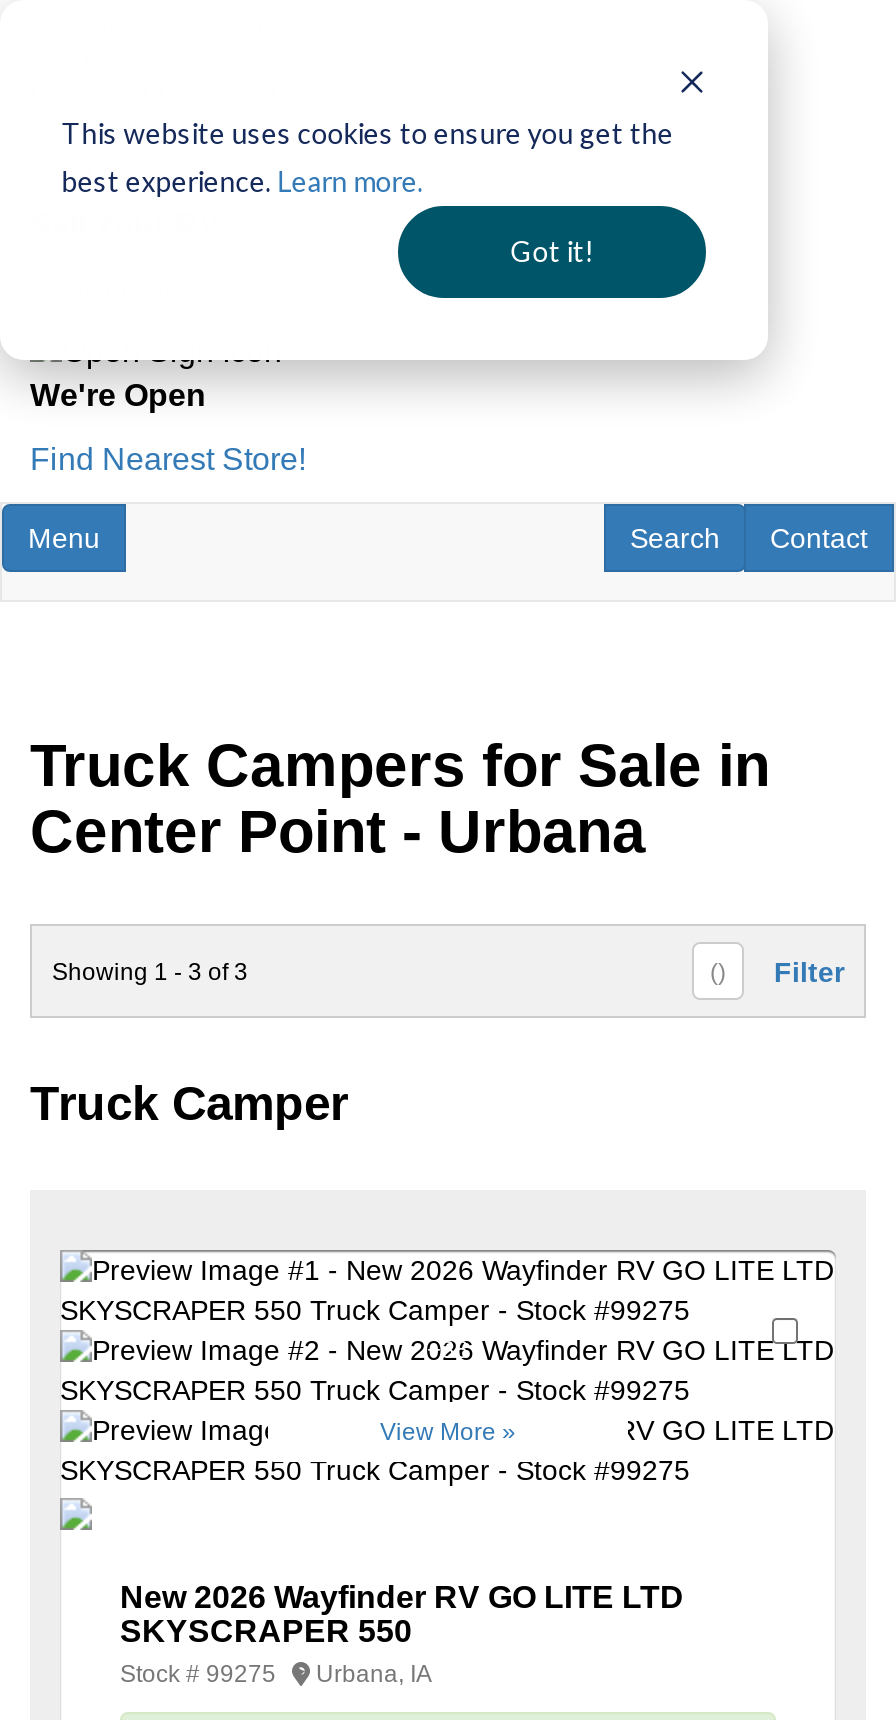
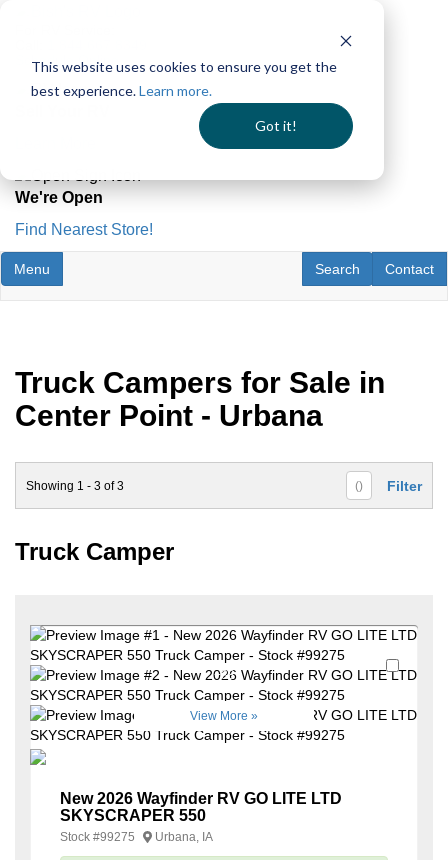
- Stock # 99275 Urbana, IA
+ Stock #99275 Urbana, IA
